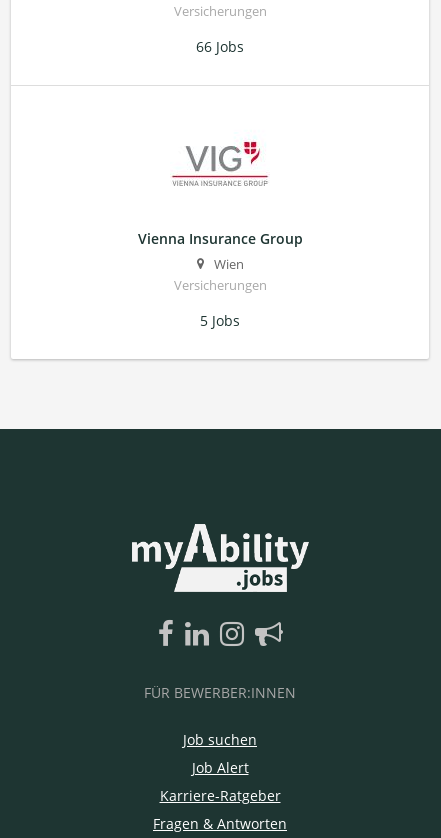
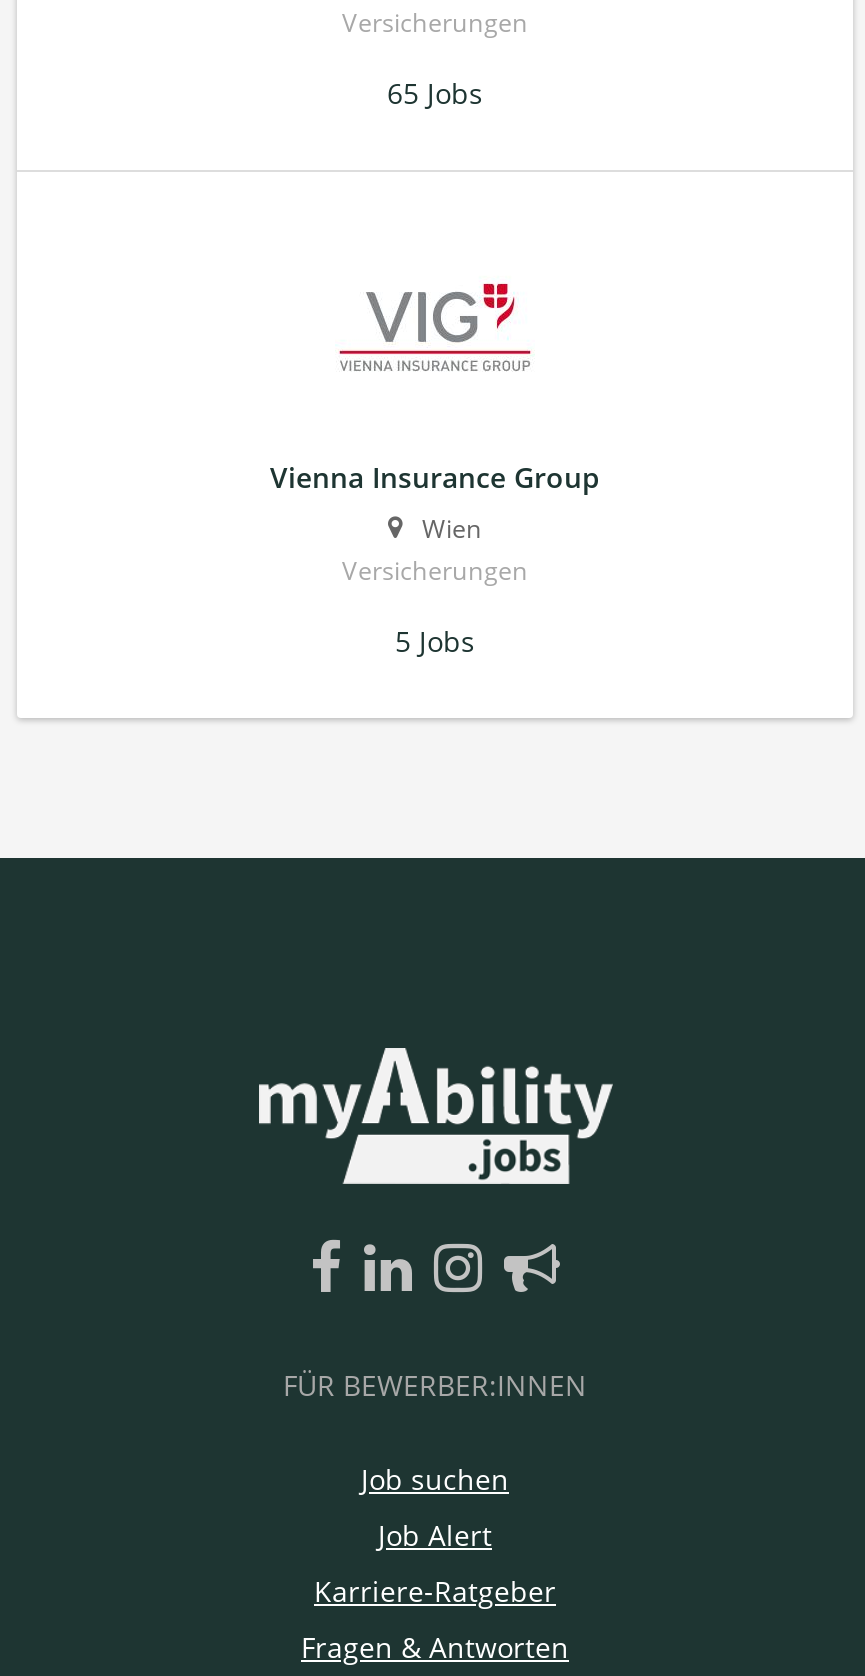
- 66 Jobs
+ 65 Jobs
